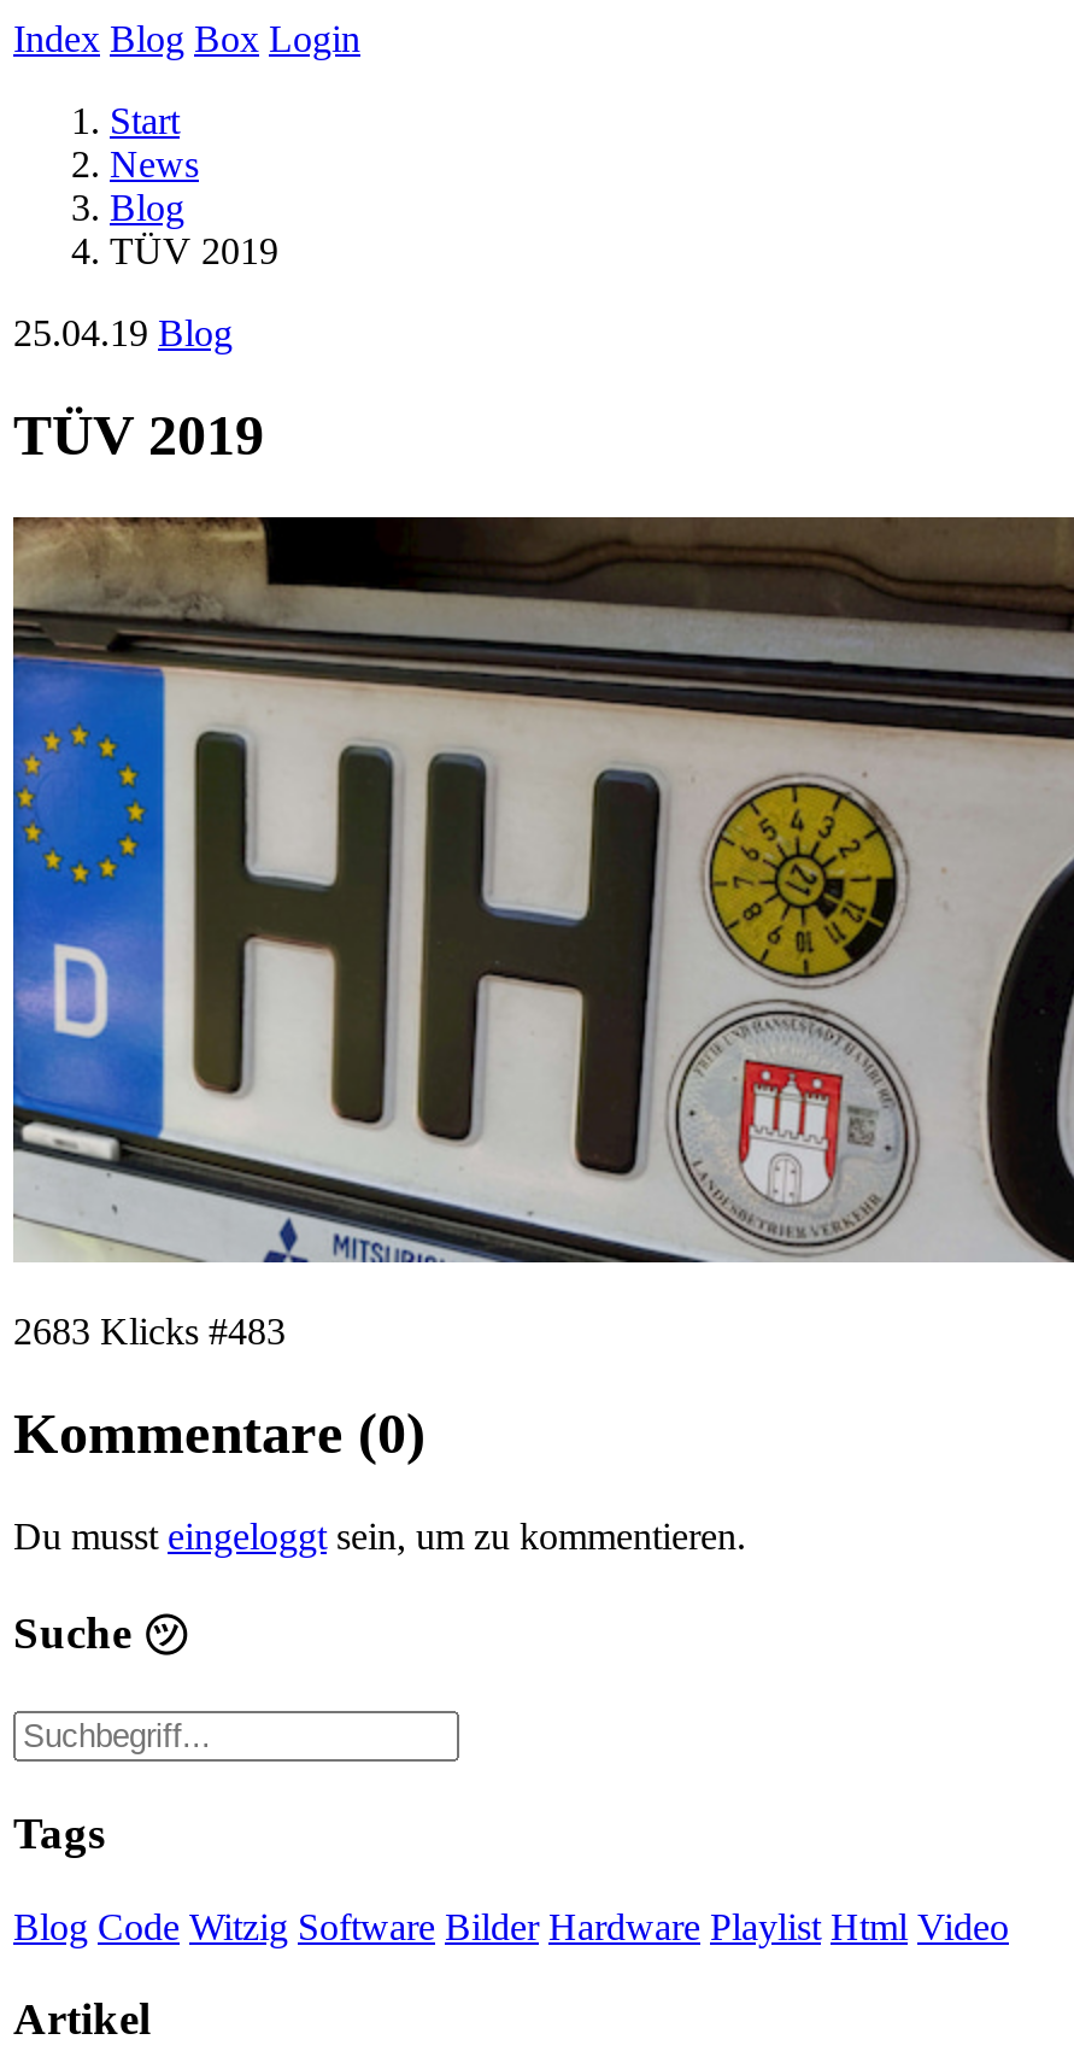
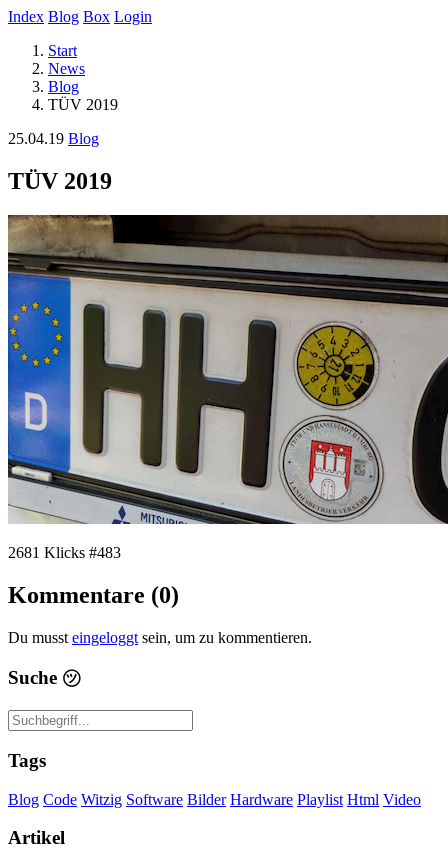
- 2683 Klicks #483
+ 2681 Klicks #483
